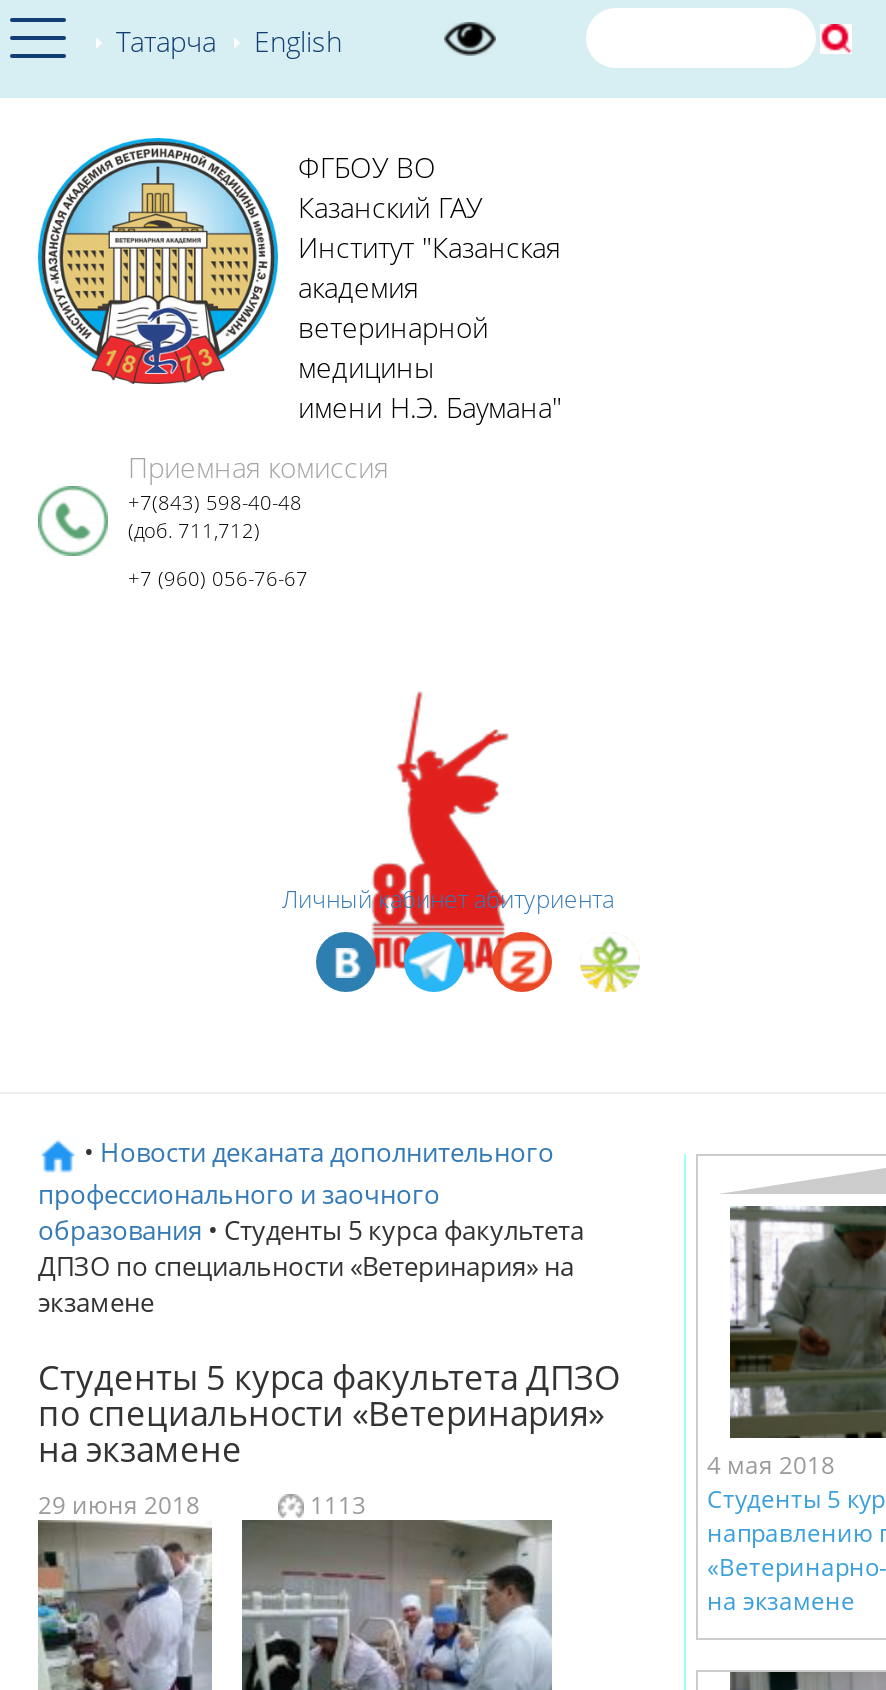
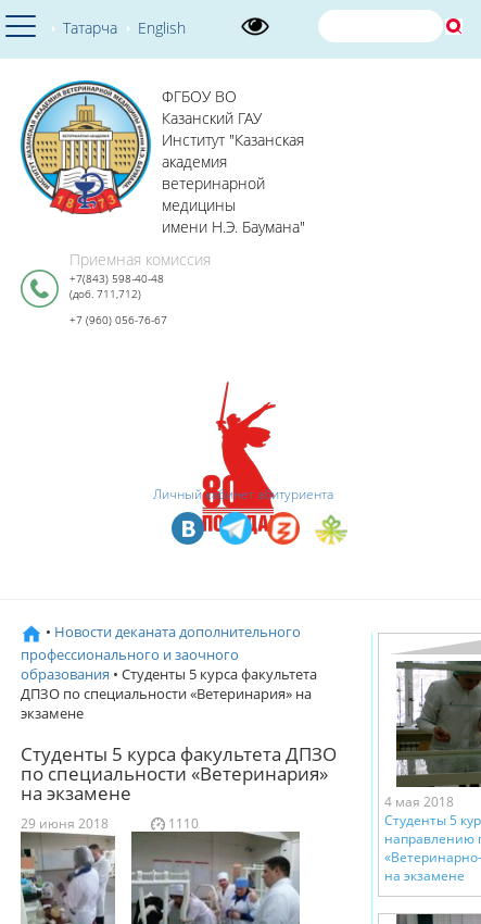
- 1113
+ 1110
